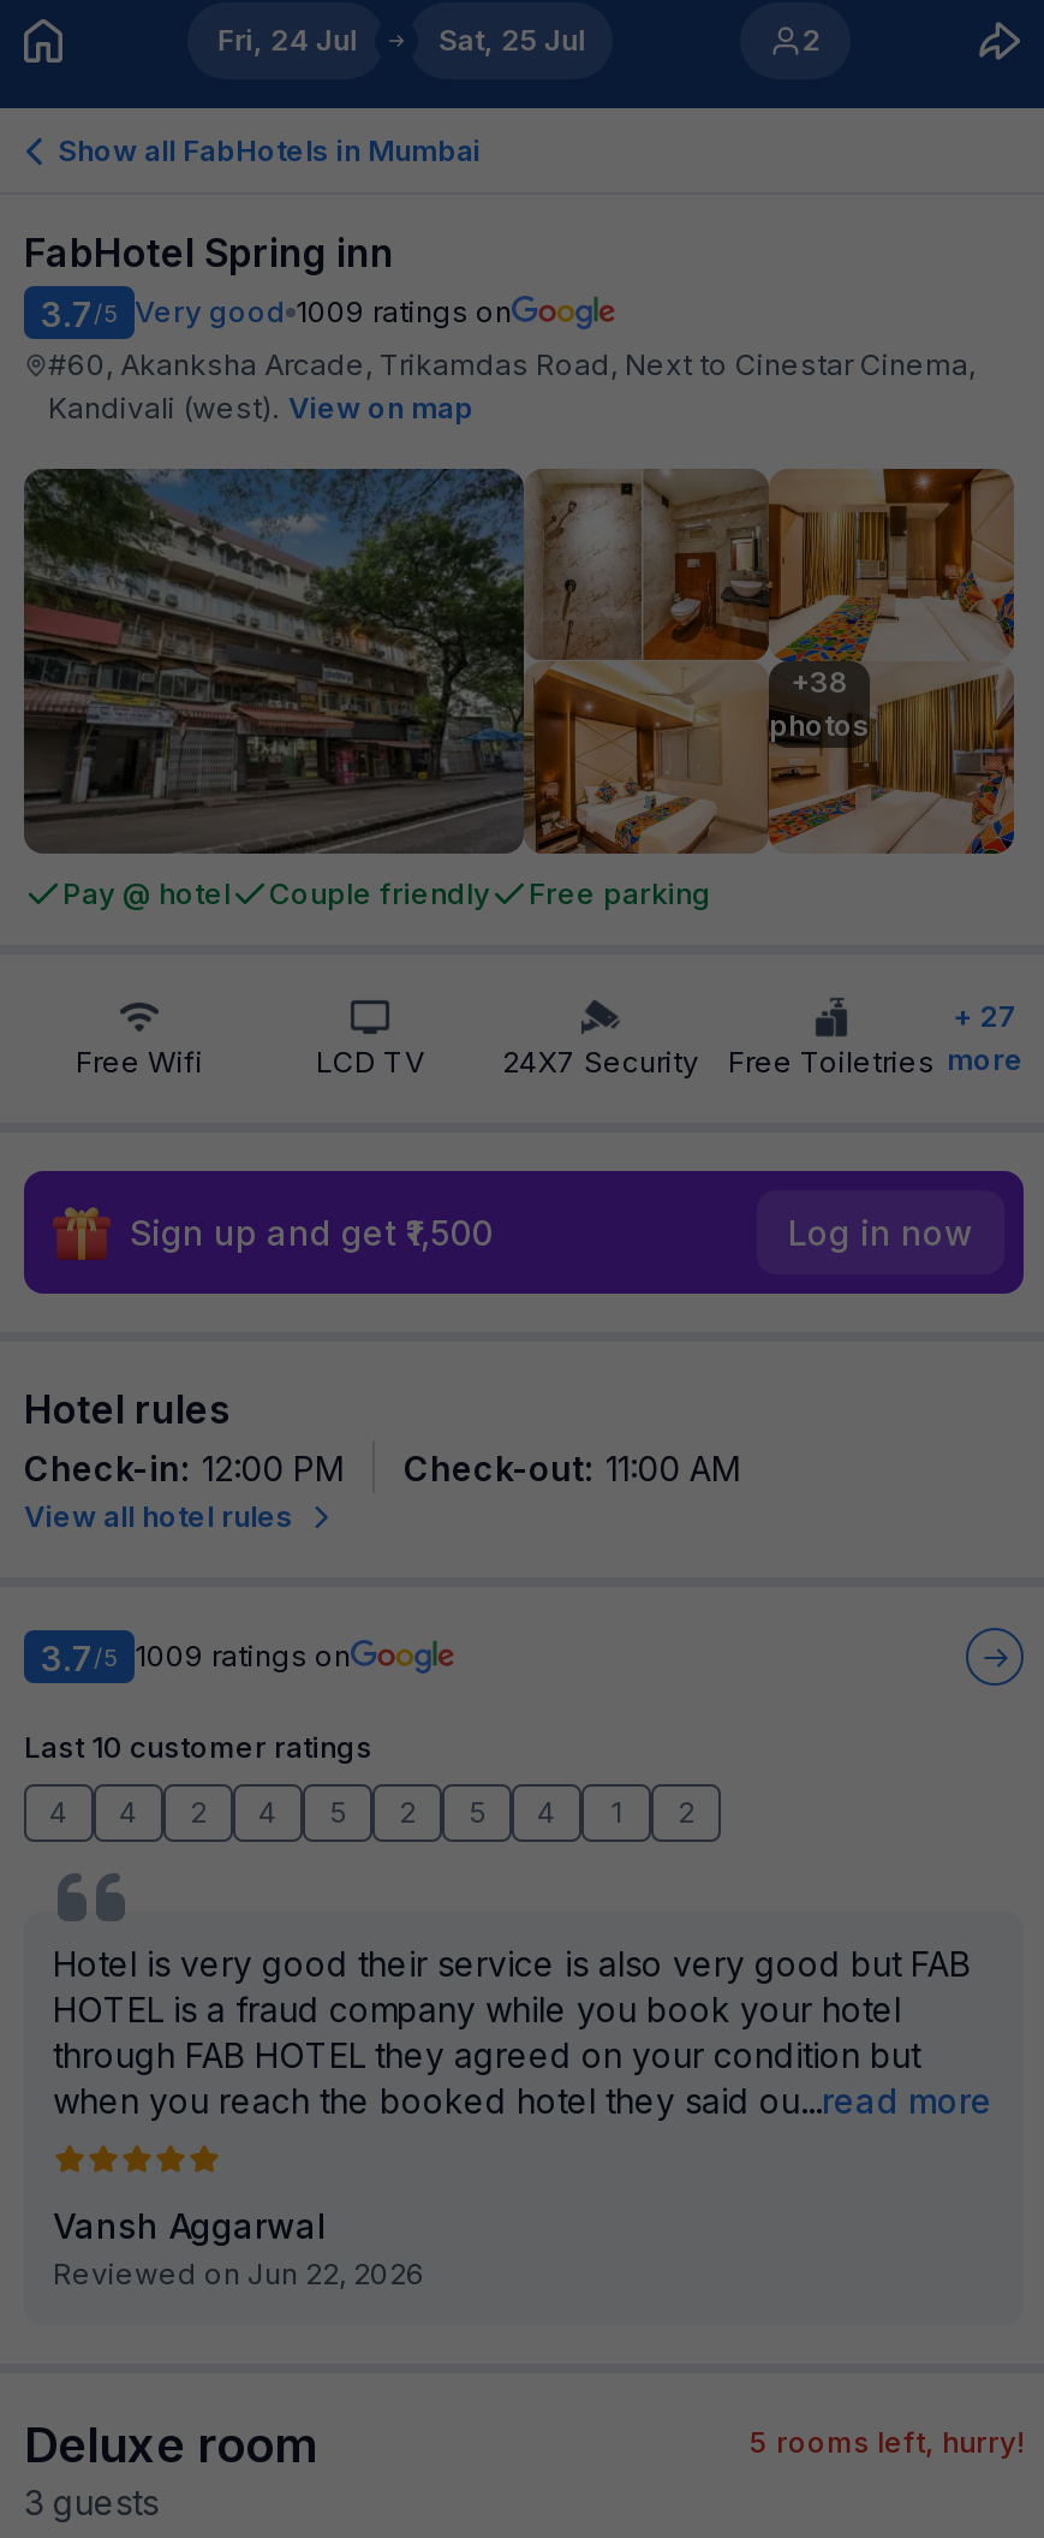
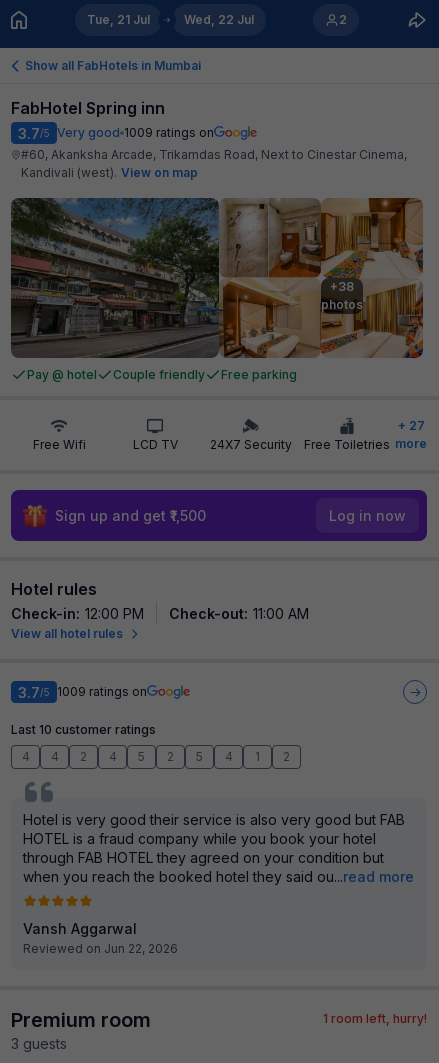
- Fri, 24 Jul
+ Tue, 21 Jul

- Sat, 25 Jul
+ Wed, 22 Jul

- Deluxe room
+ Premium room

- 5 rooms left, hurry!
+ 1 room left, hurry!
